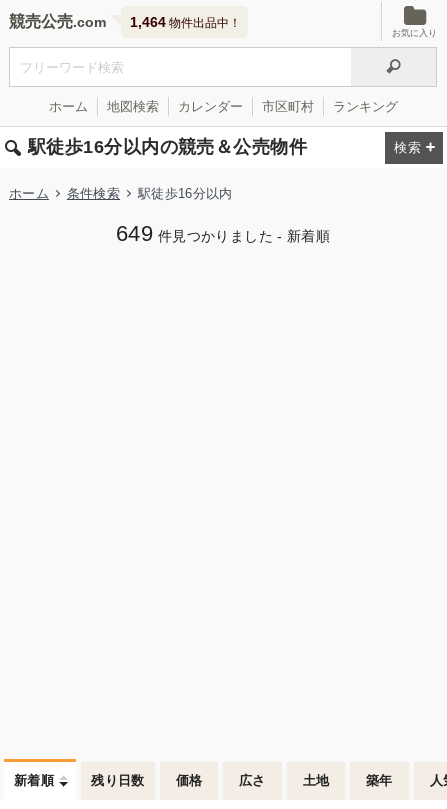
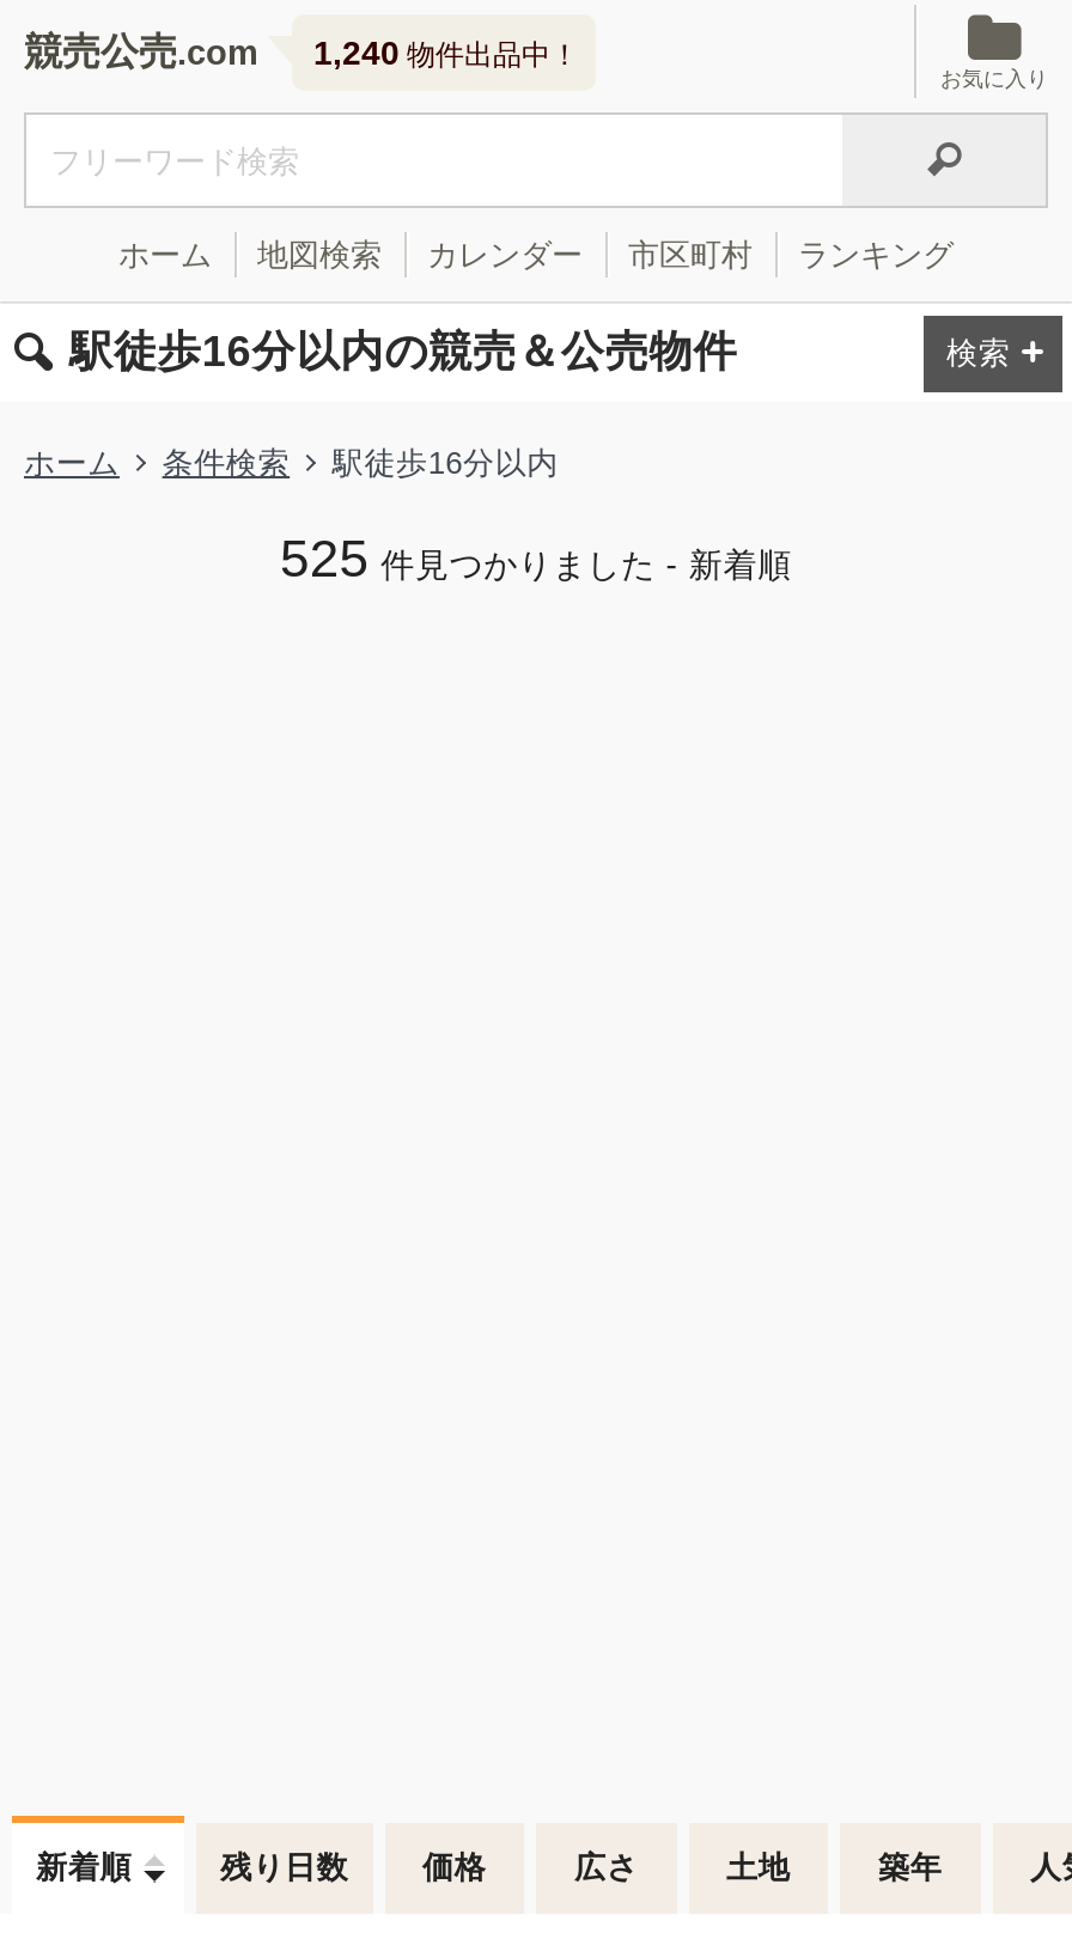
- 1,464物件出品中！
+ 1,240物件出品中！

- 649 件見つかりました - 新着順
+ 525 件見つかりました - 新着順
